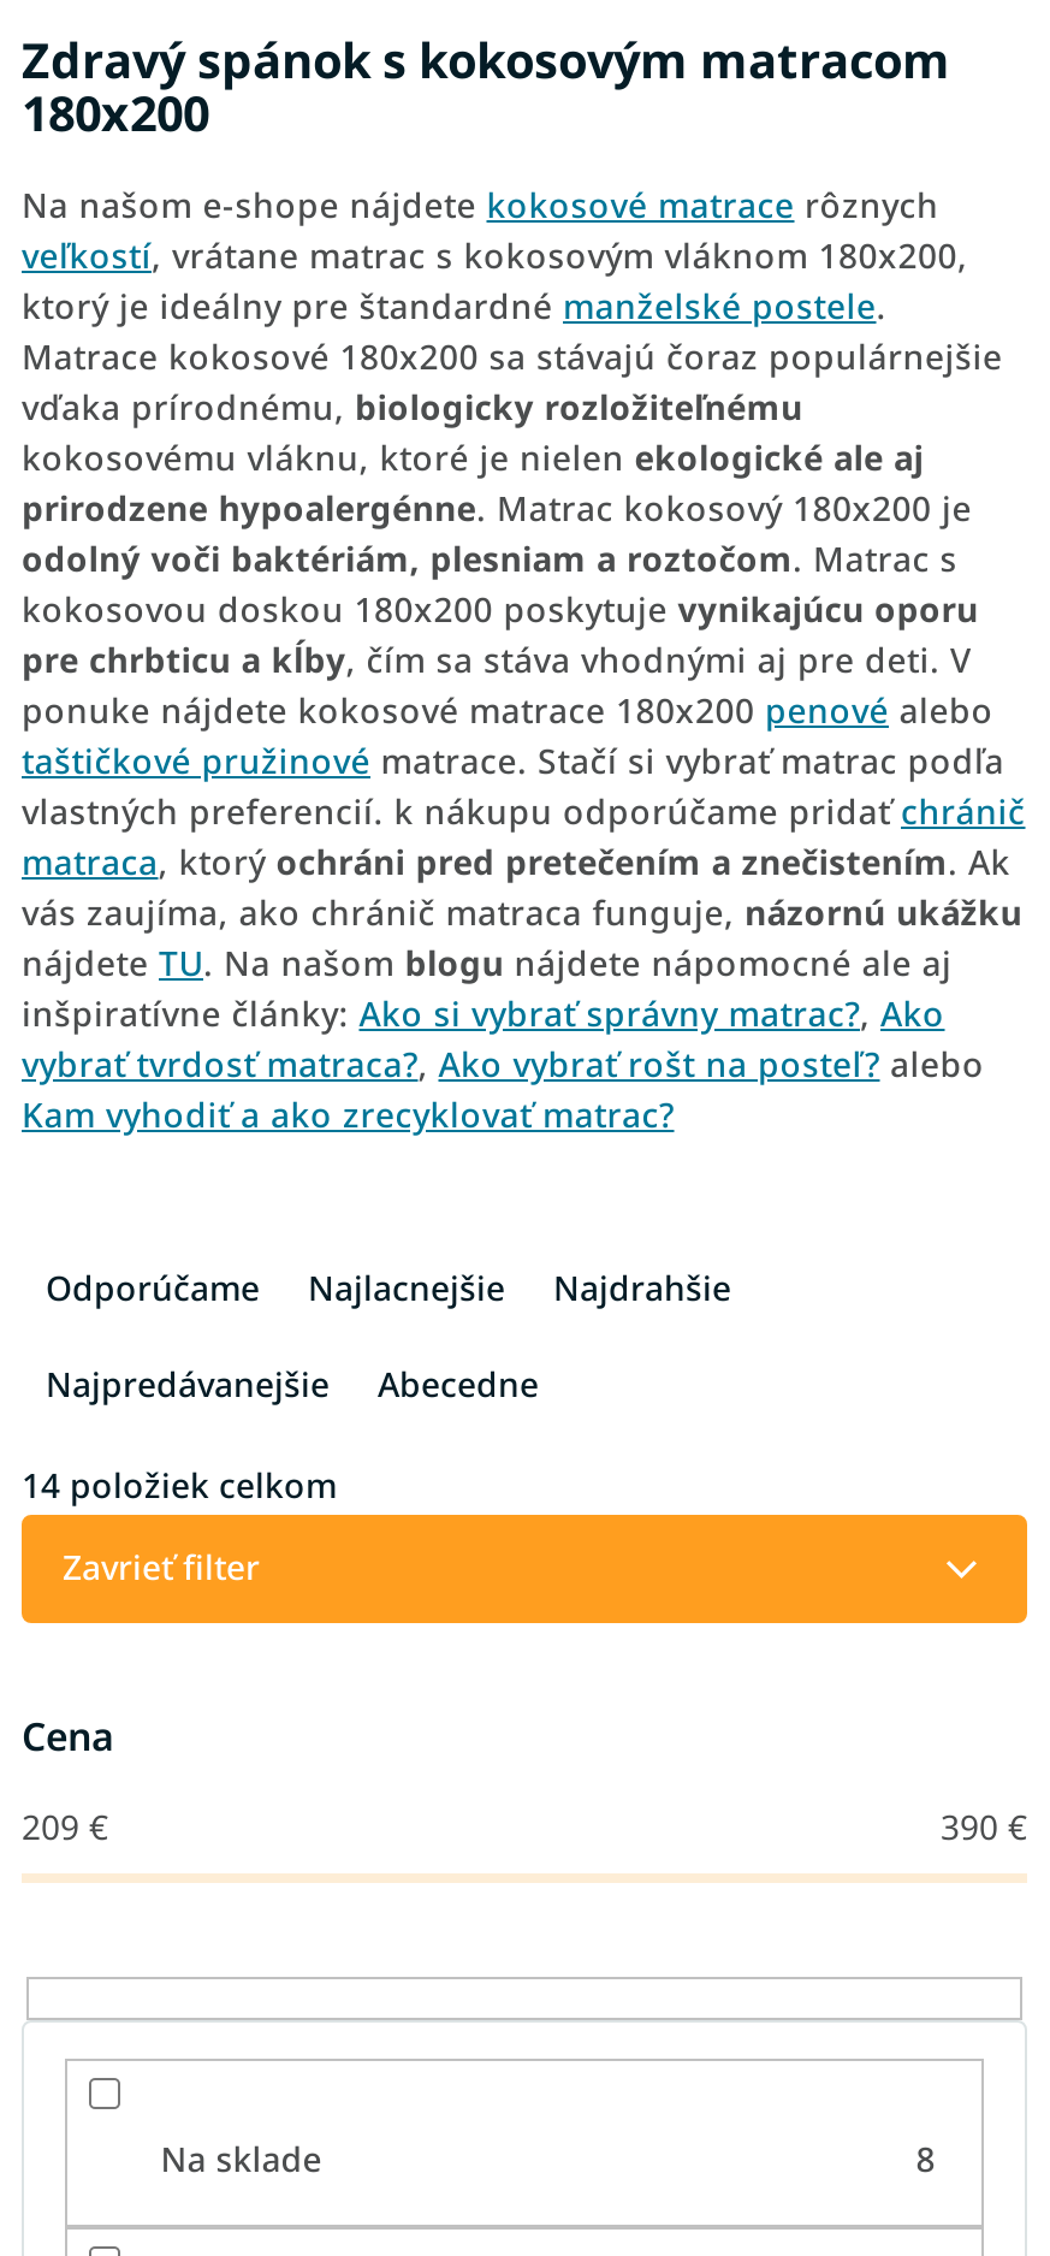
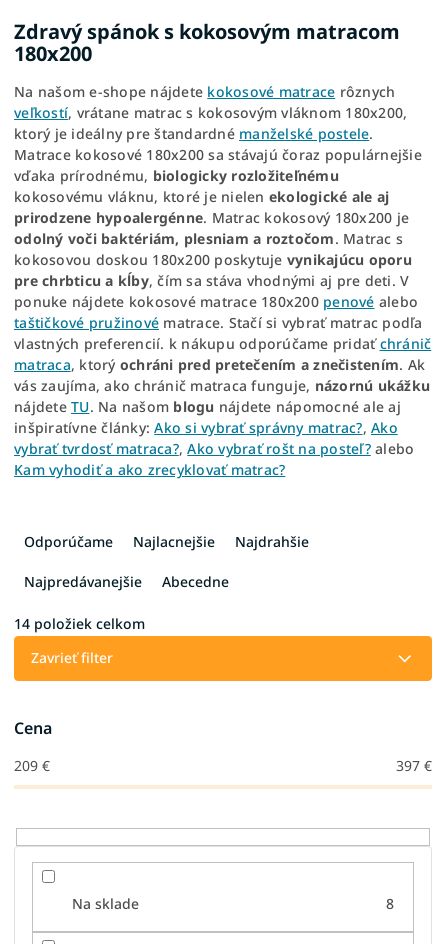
- 390 €
+ 397 €
